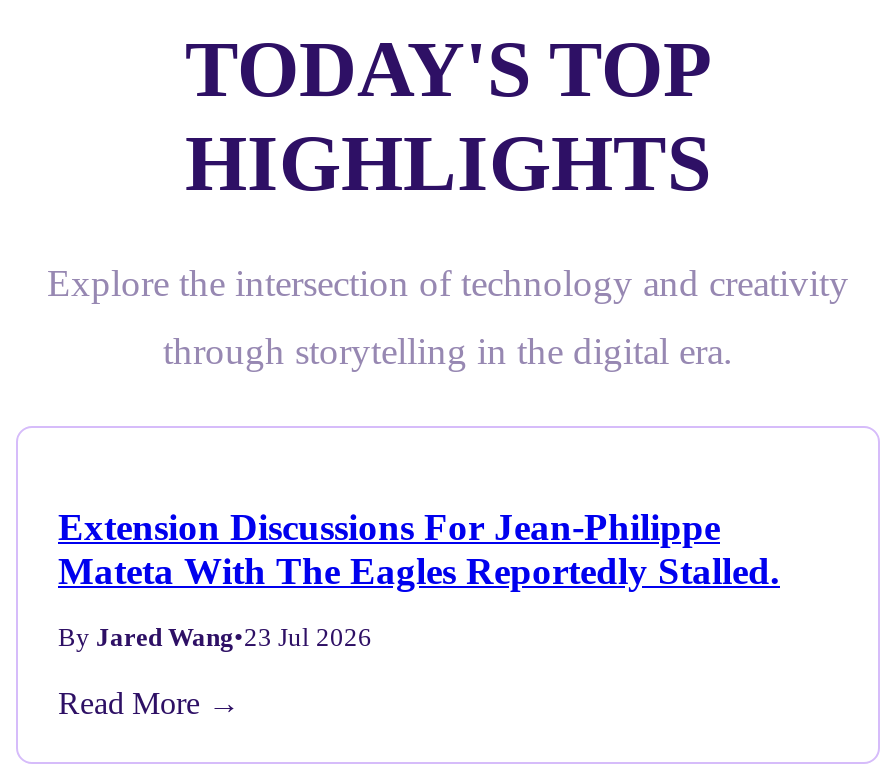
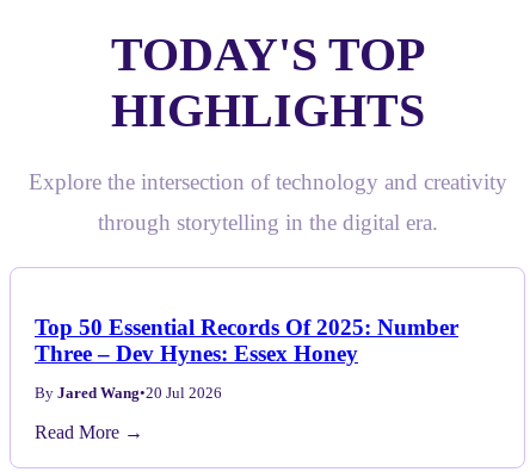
- Extension Discussions For Jean-Philippe
- Mateta With The Eagles Reportedly Stalled.
+ Top 50 Essential Records Of 2025: Number
+ Three – Dev Hynes: Essex Honey

- By Jared Wang•23 Jul 2026
+ By Jared Wang•20 Jul 2026
